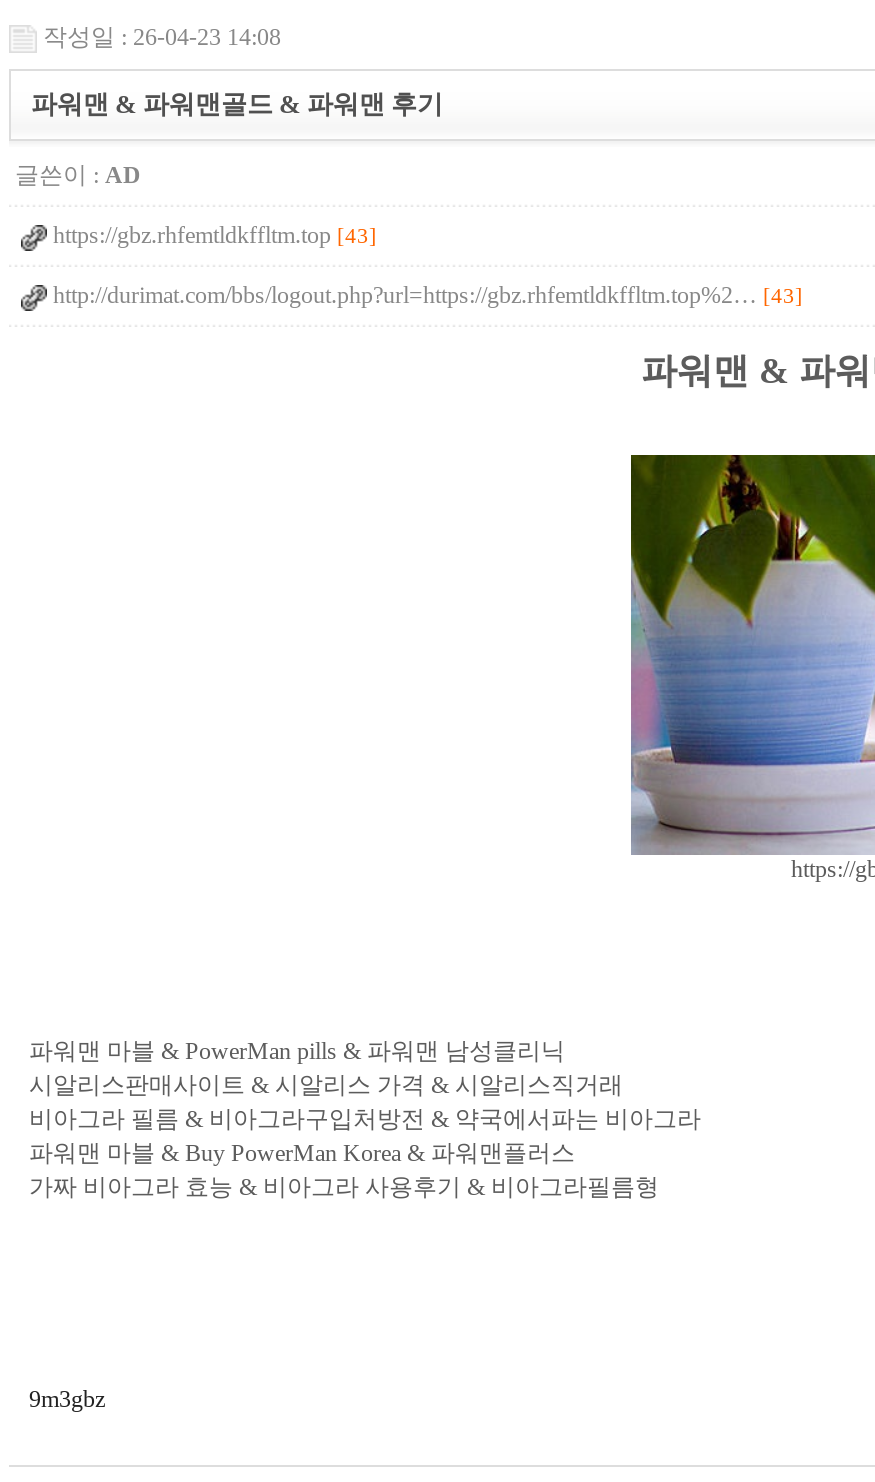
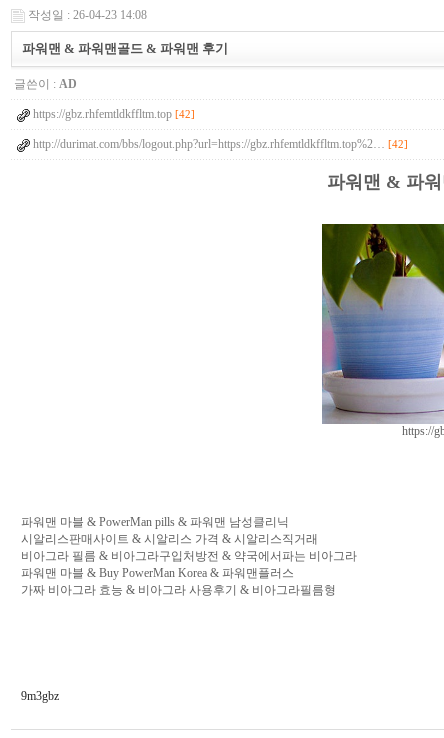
- https://gbz.rhfemtldkffltm.top [43]
+ https://gbz.rhfemtldkffltm.top [42]

- http://durimat.com/bbs/logout.php?url=https://gbz.rhfemtldkffltm.top%2… [43]
+ http://durimat.com/bbs/logout.php?url=https://gbz.rhfemtldkffltm.top%2… [42]
